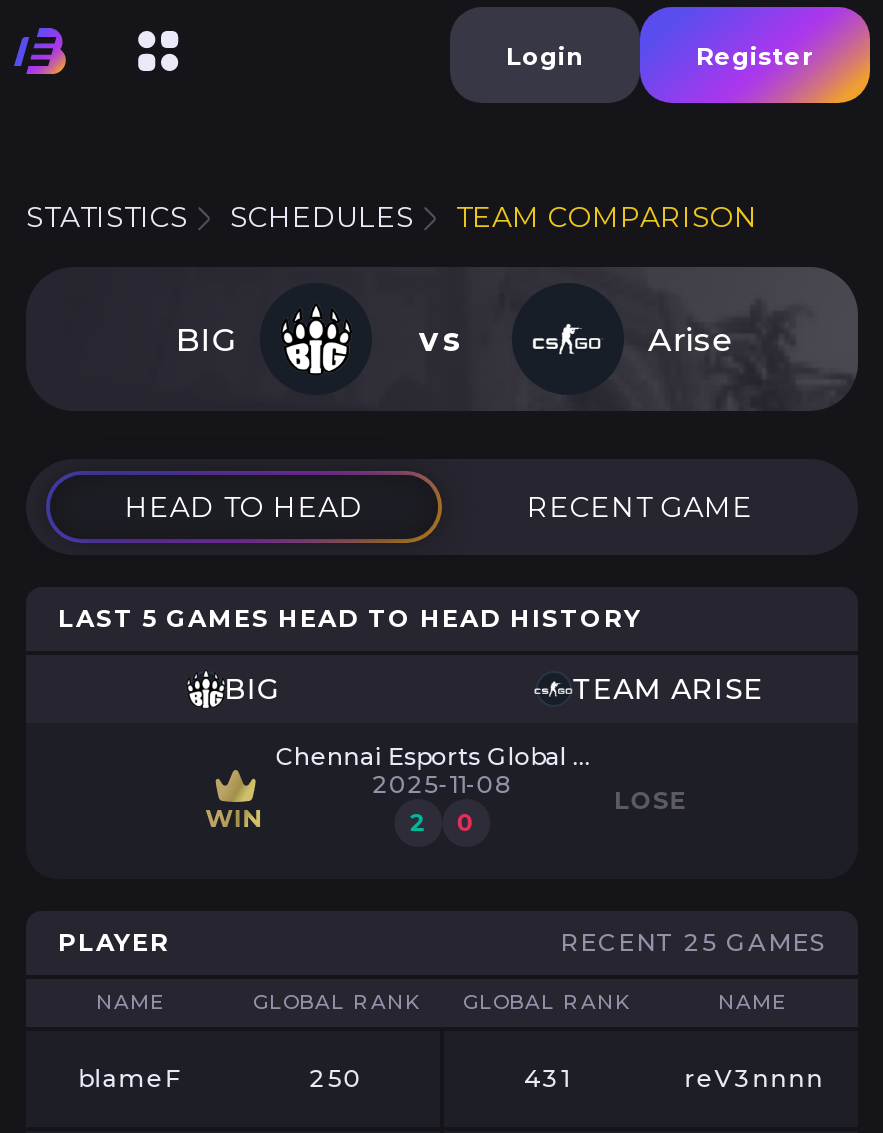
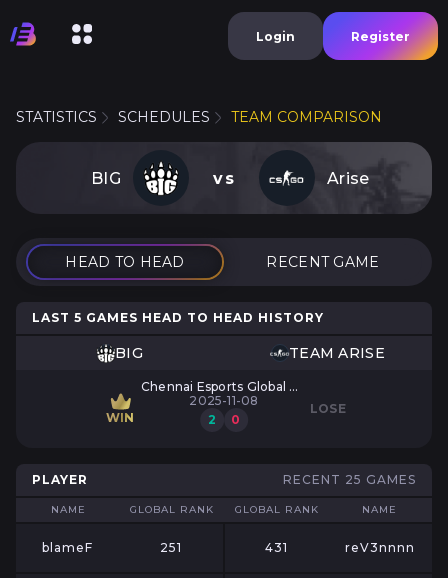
- 250
+ 251
